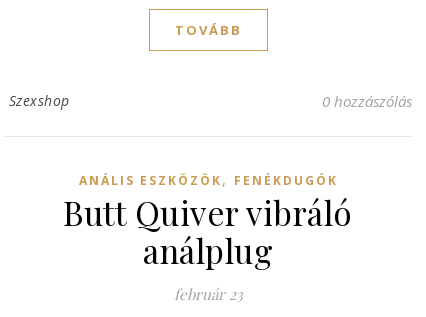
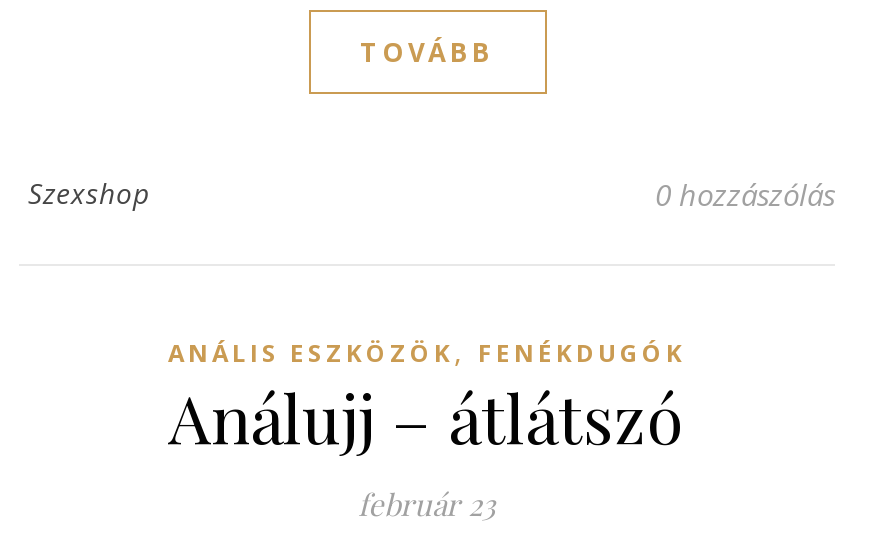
- Butt Quiver vibráló
- análplug
+ Análujj – átlátszó
